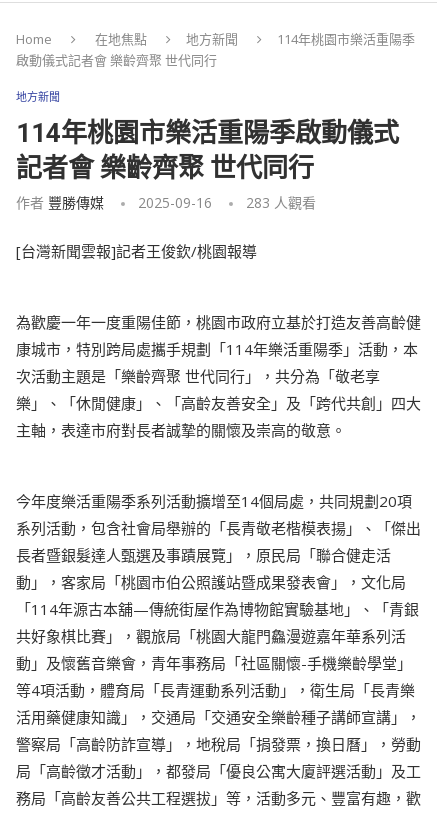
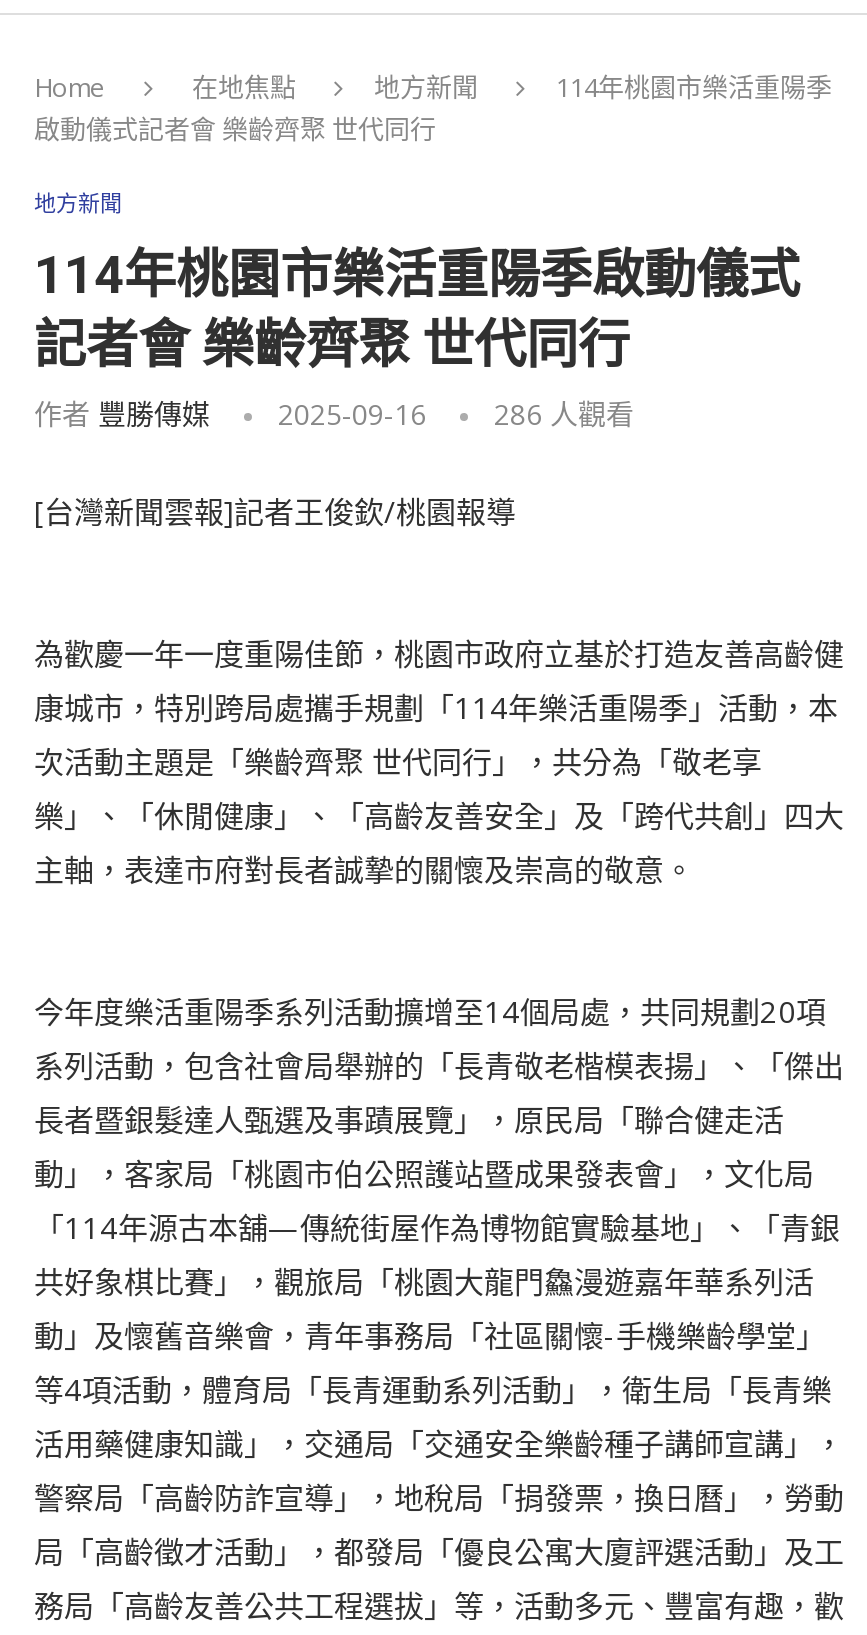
- 作者豐勝傳媒 2025-09-16 283人觀看
+ 作者豐勝傳媒 2025-09-16 286人觀看
